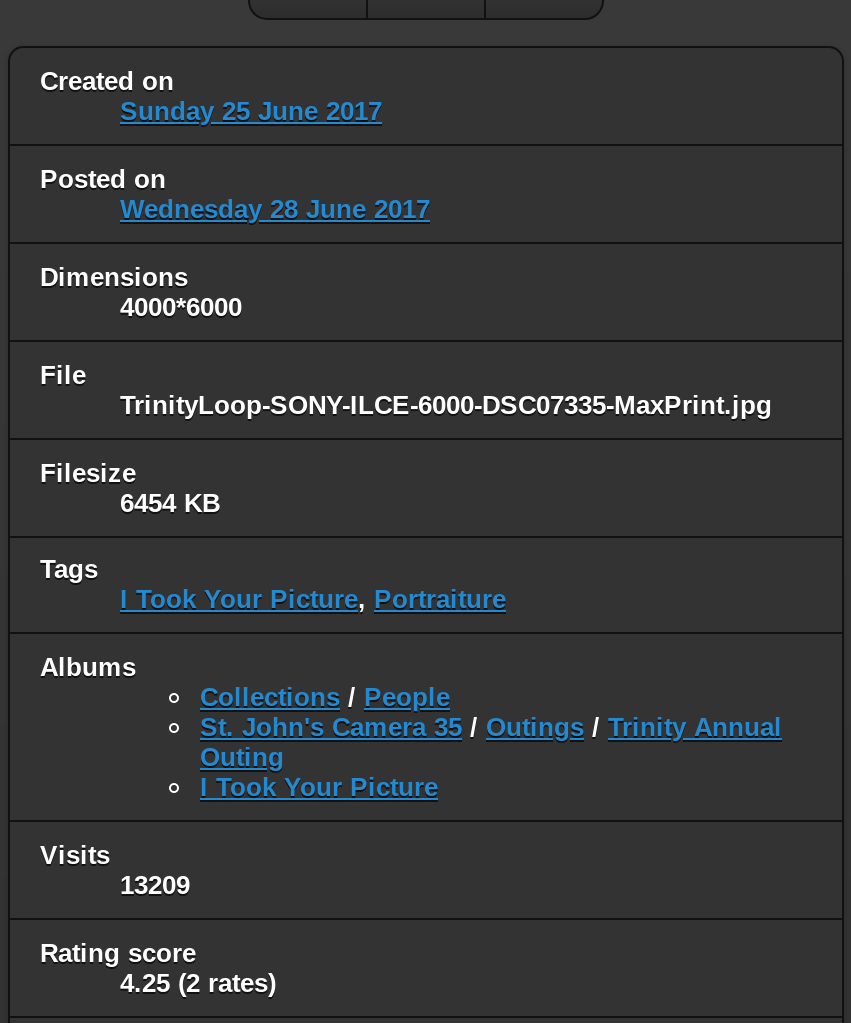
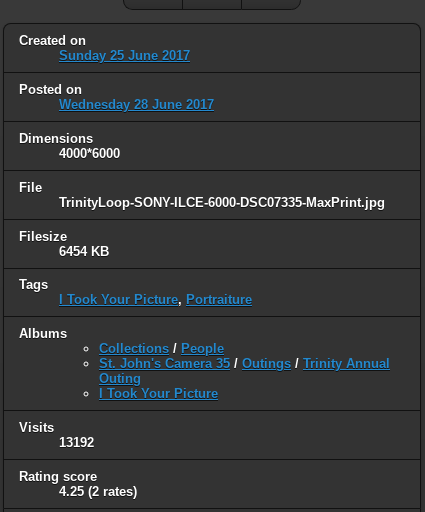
- 13209
+ 13192
